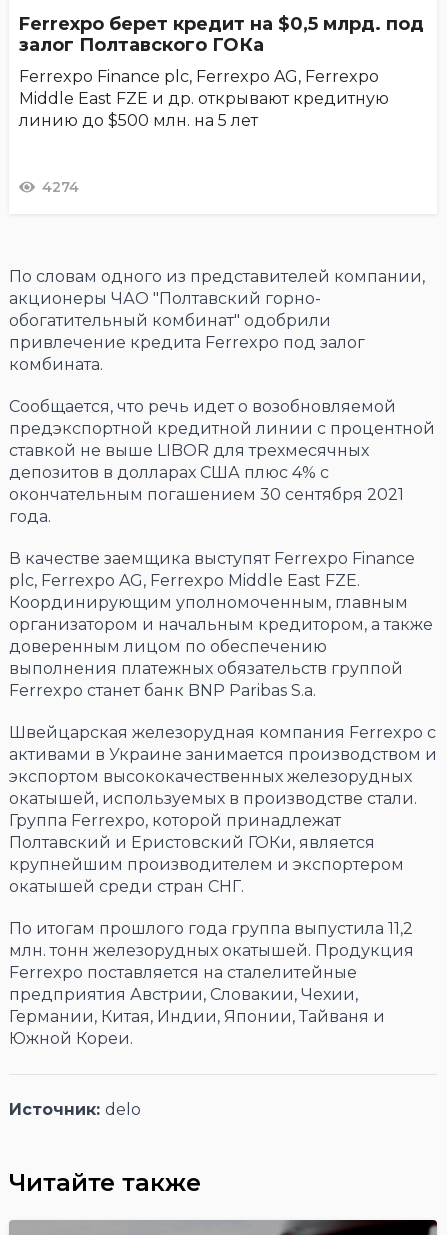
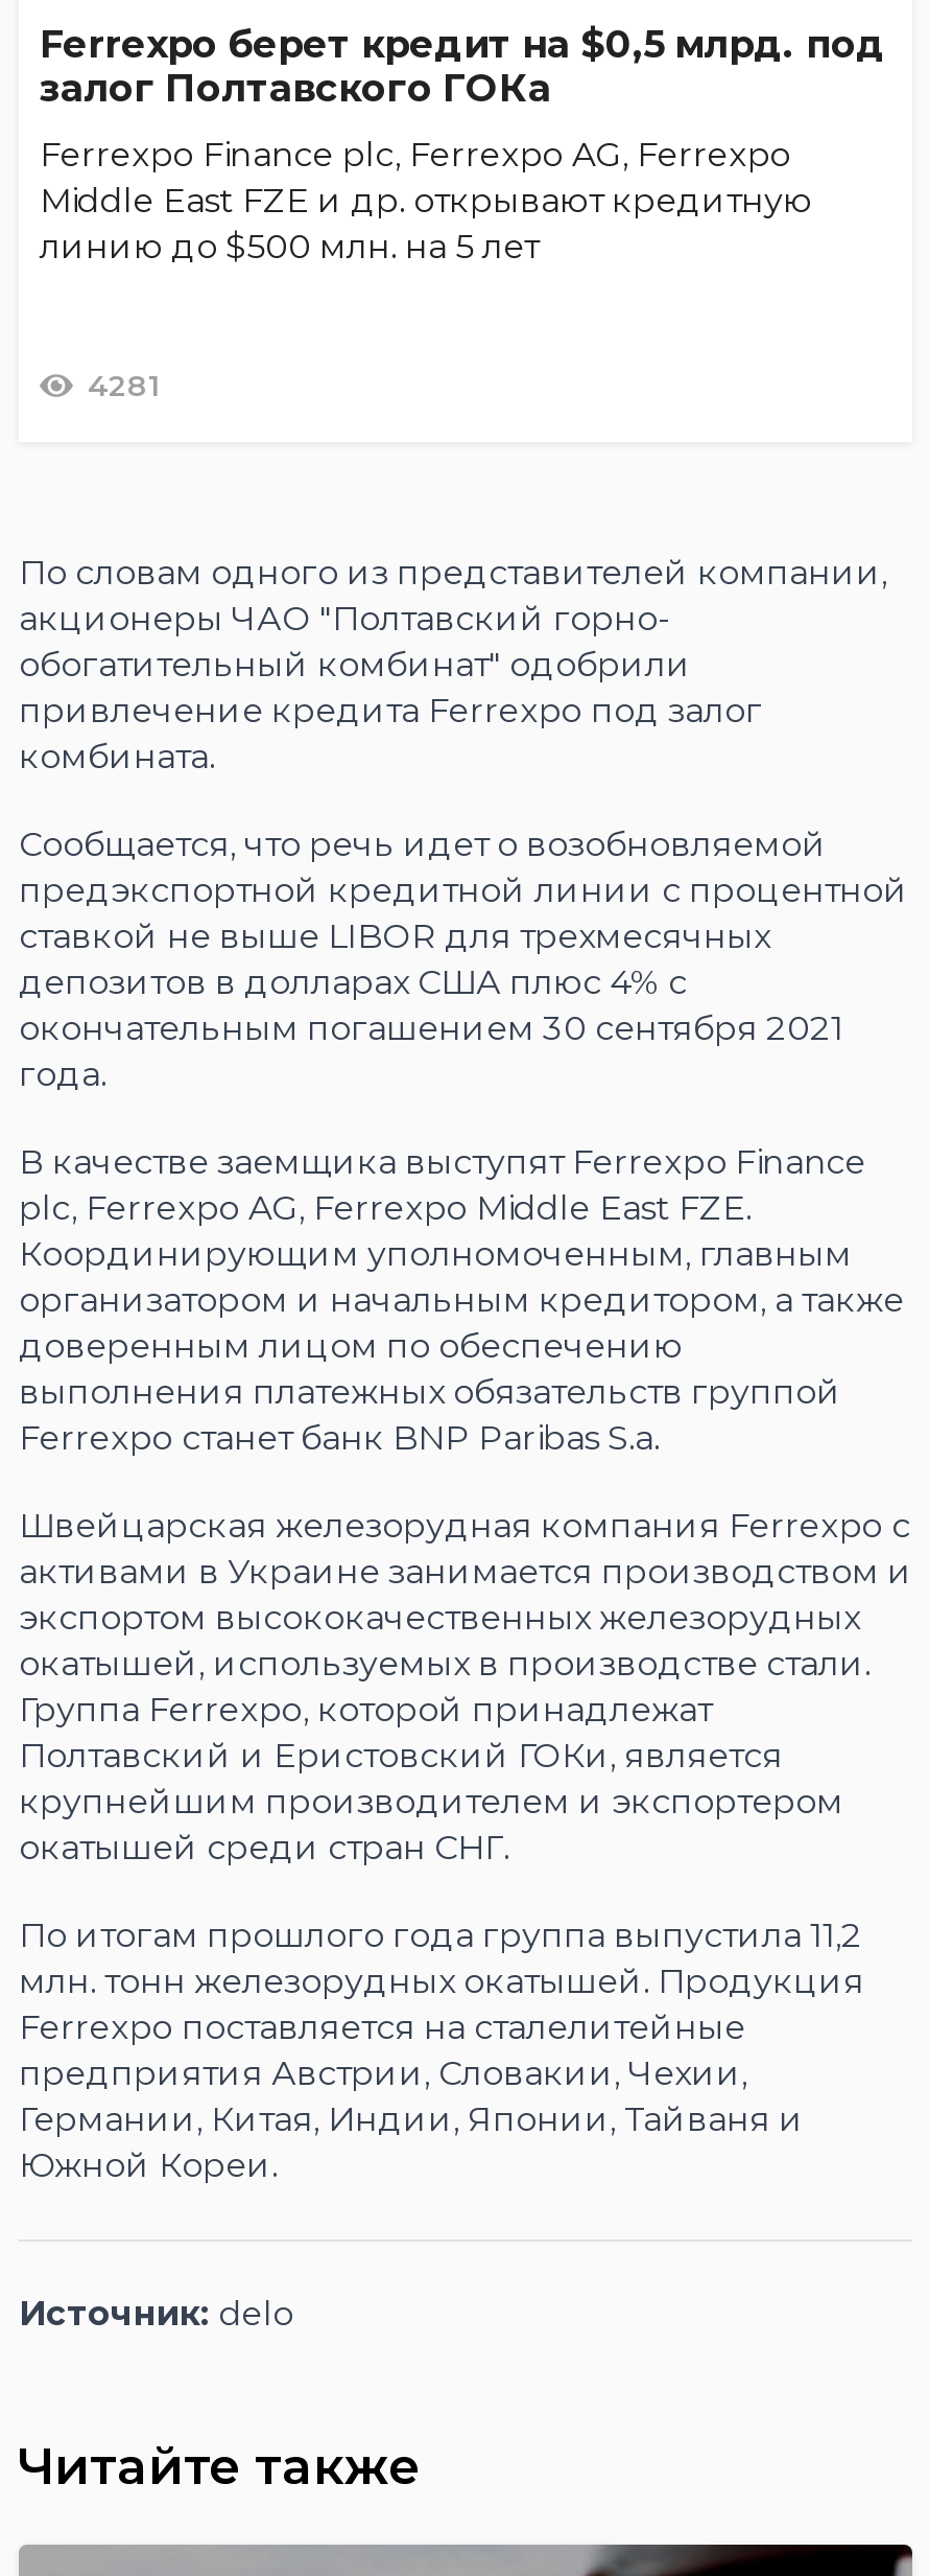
- 4274
+ 4281
